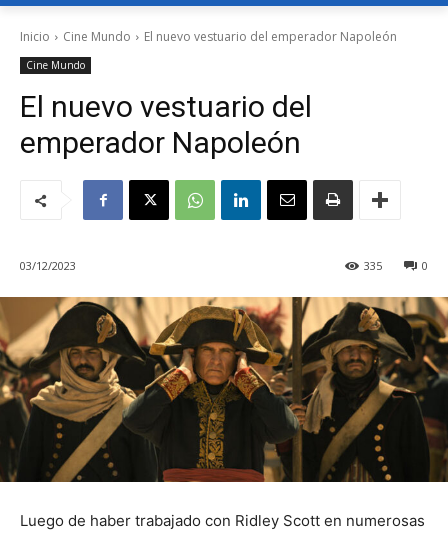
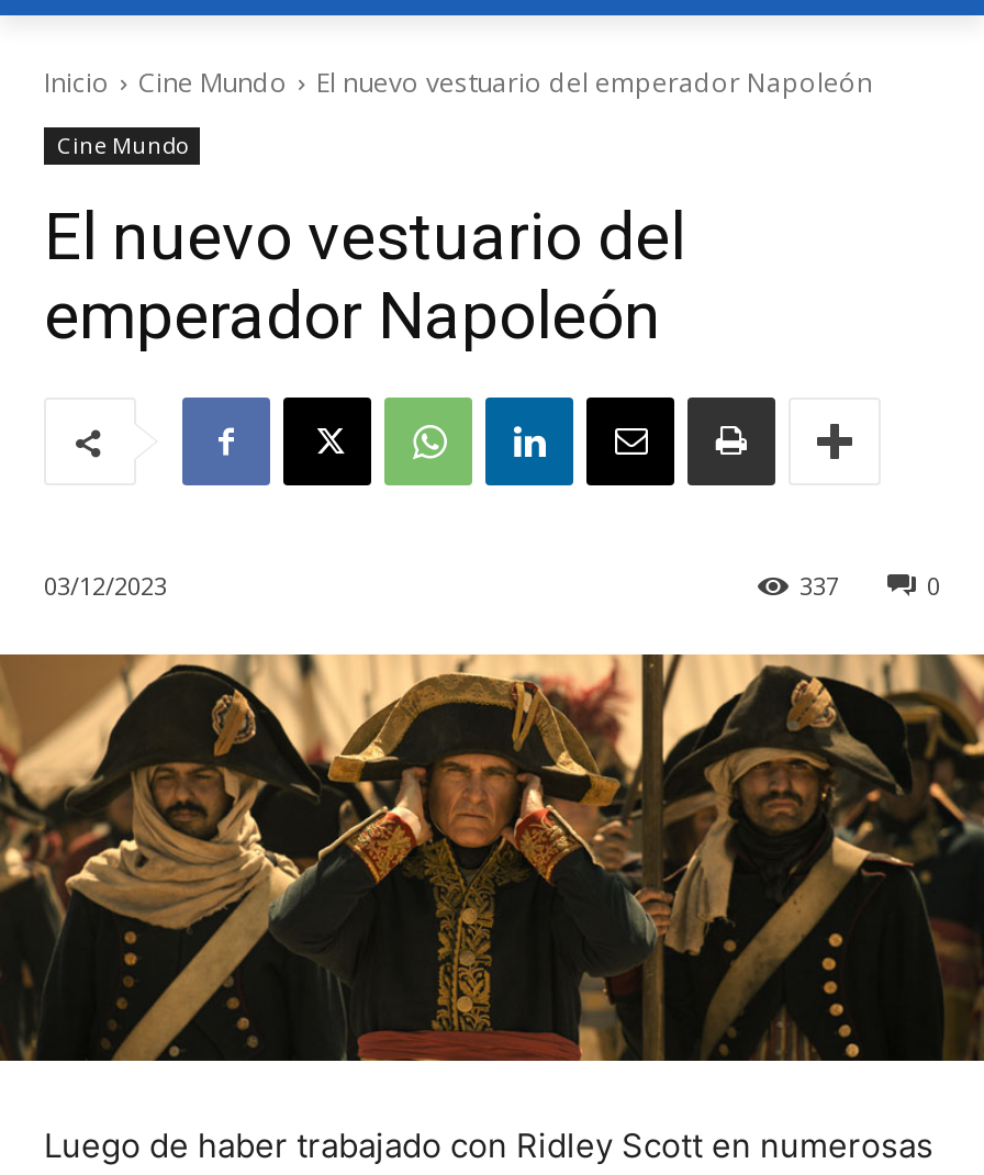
- 335
+ 337
